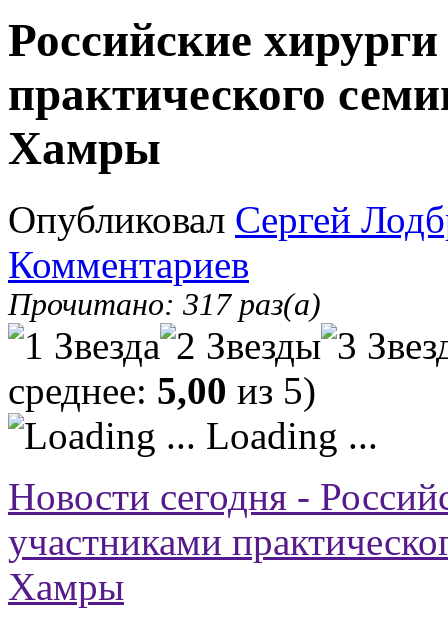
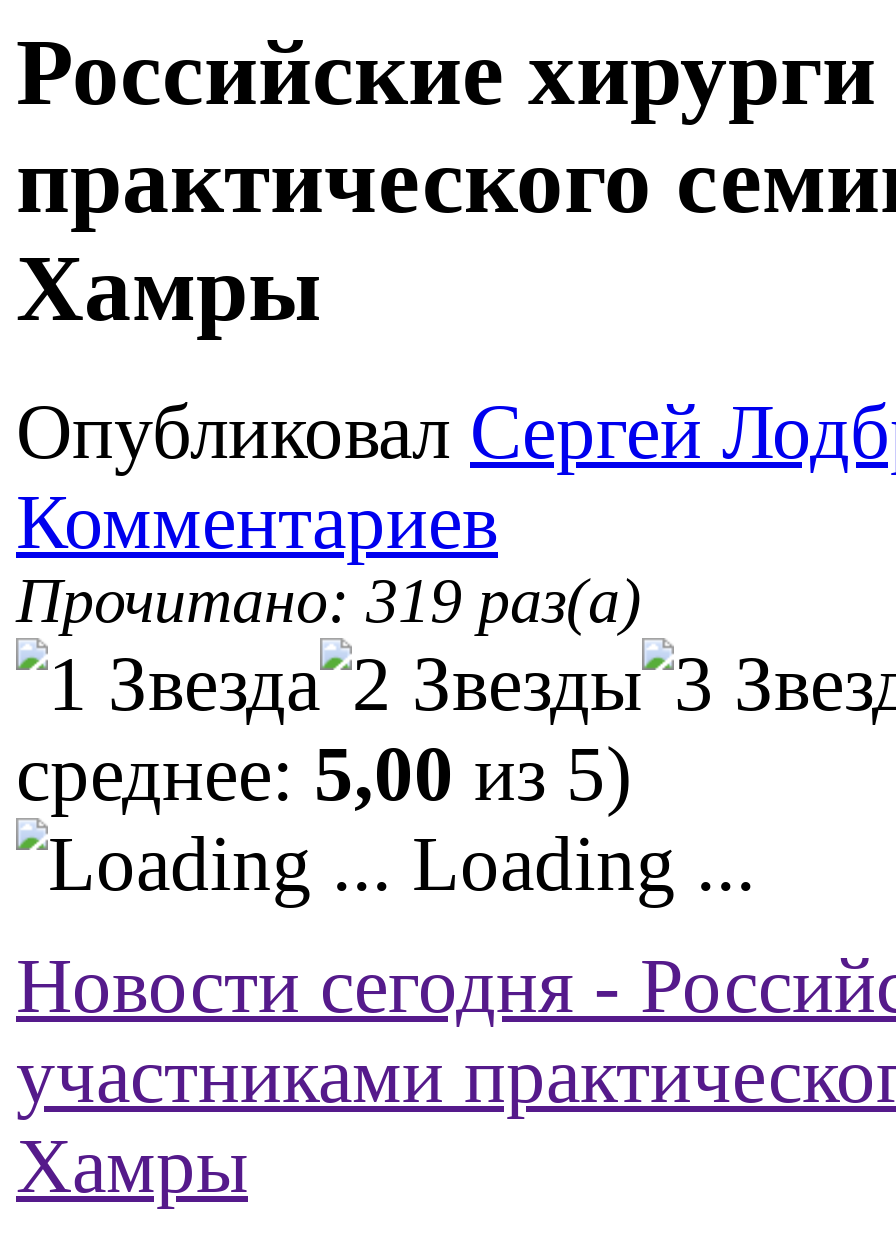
- Прочитано: 317 раз(а)
+ Прочитано: 319 раз(а)
